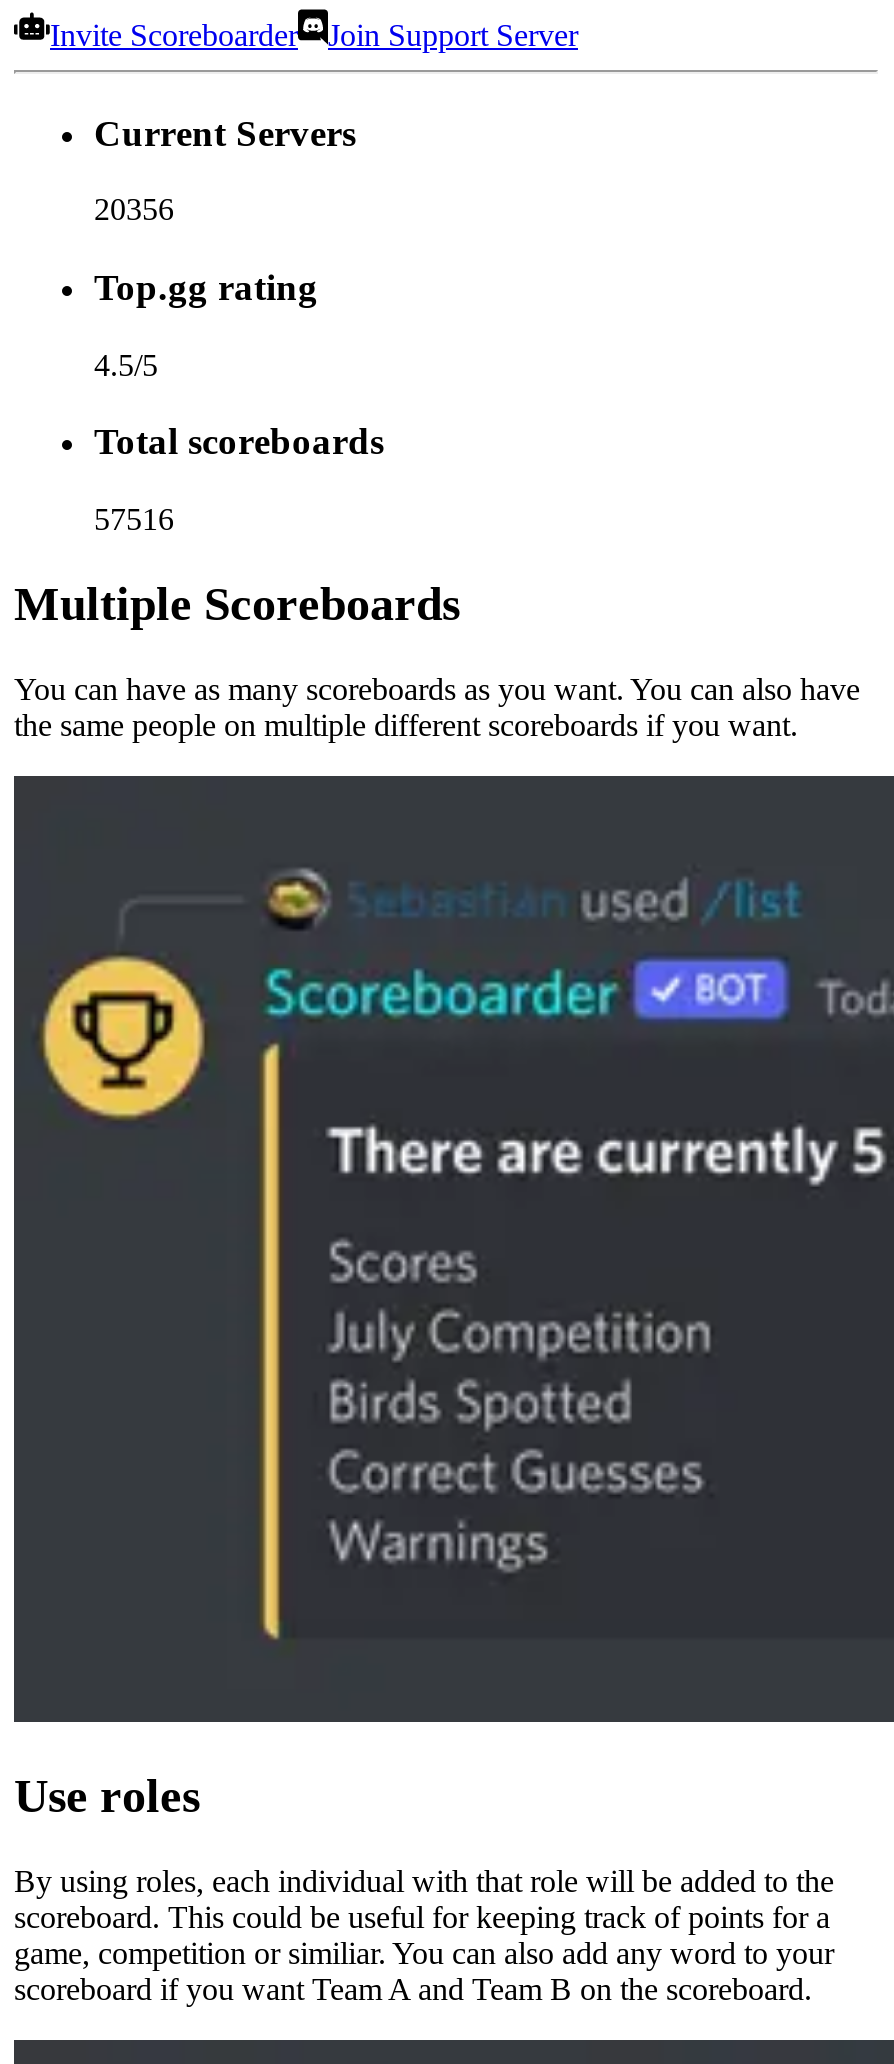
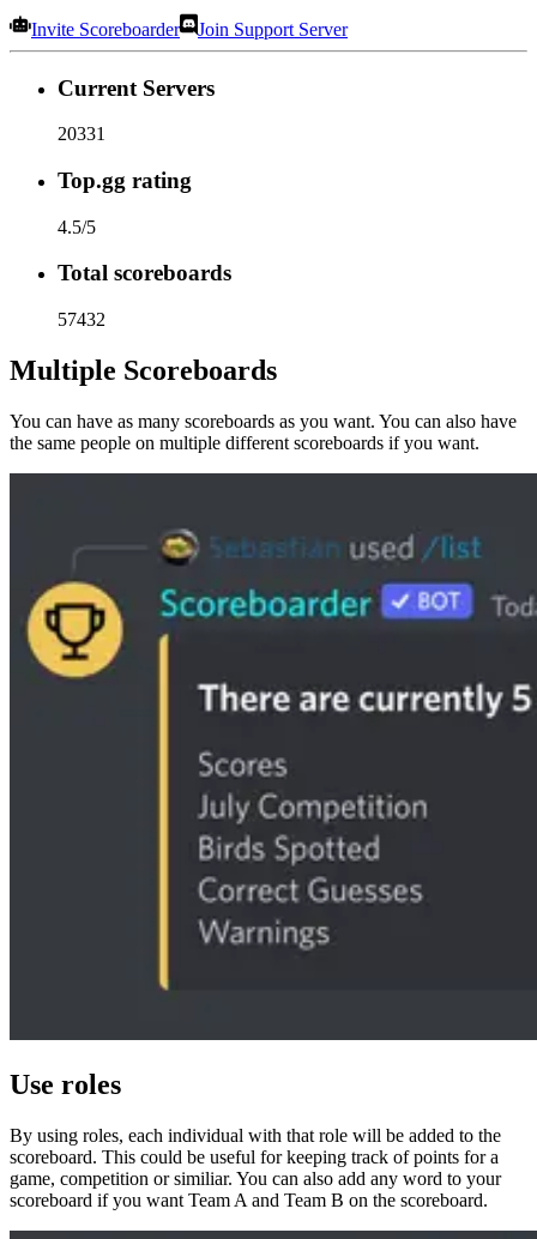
- 20356
+ 20331

- 57516
+ 57432
